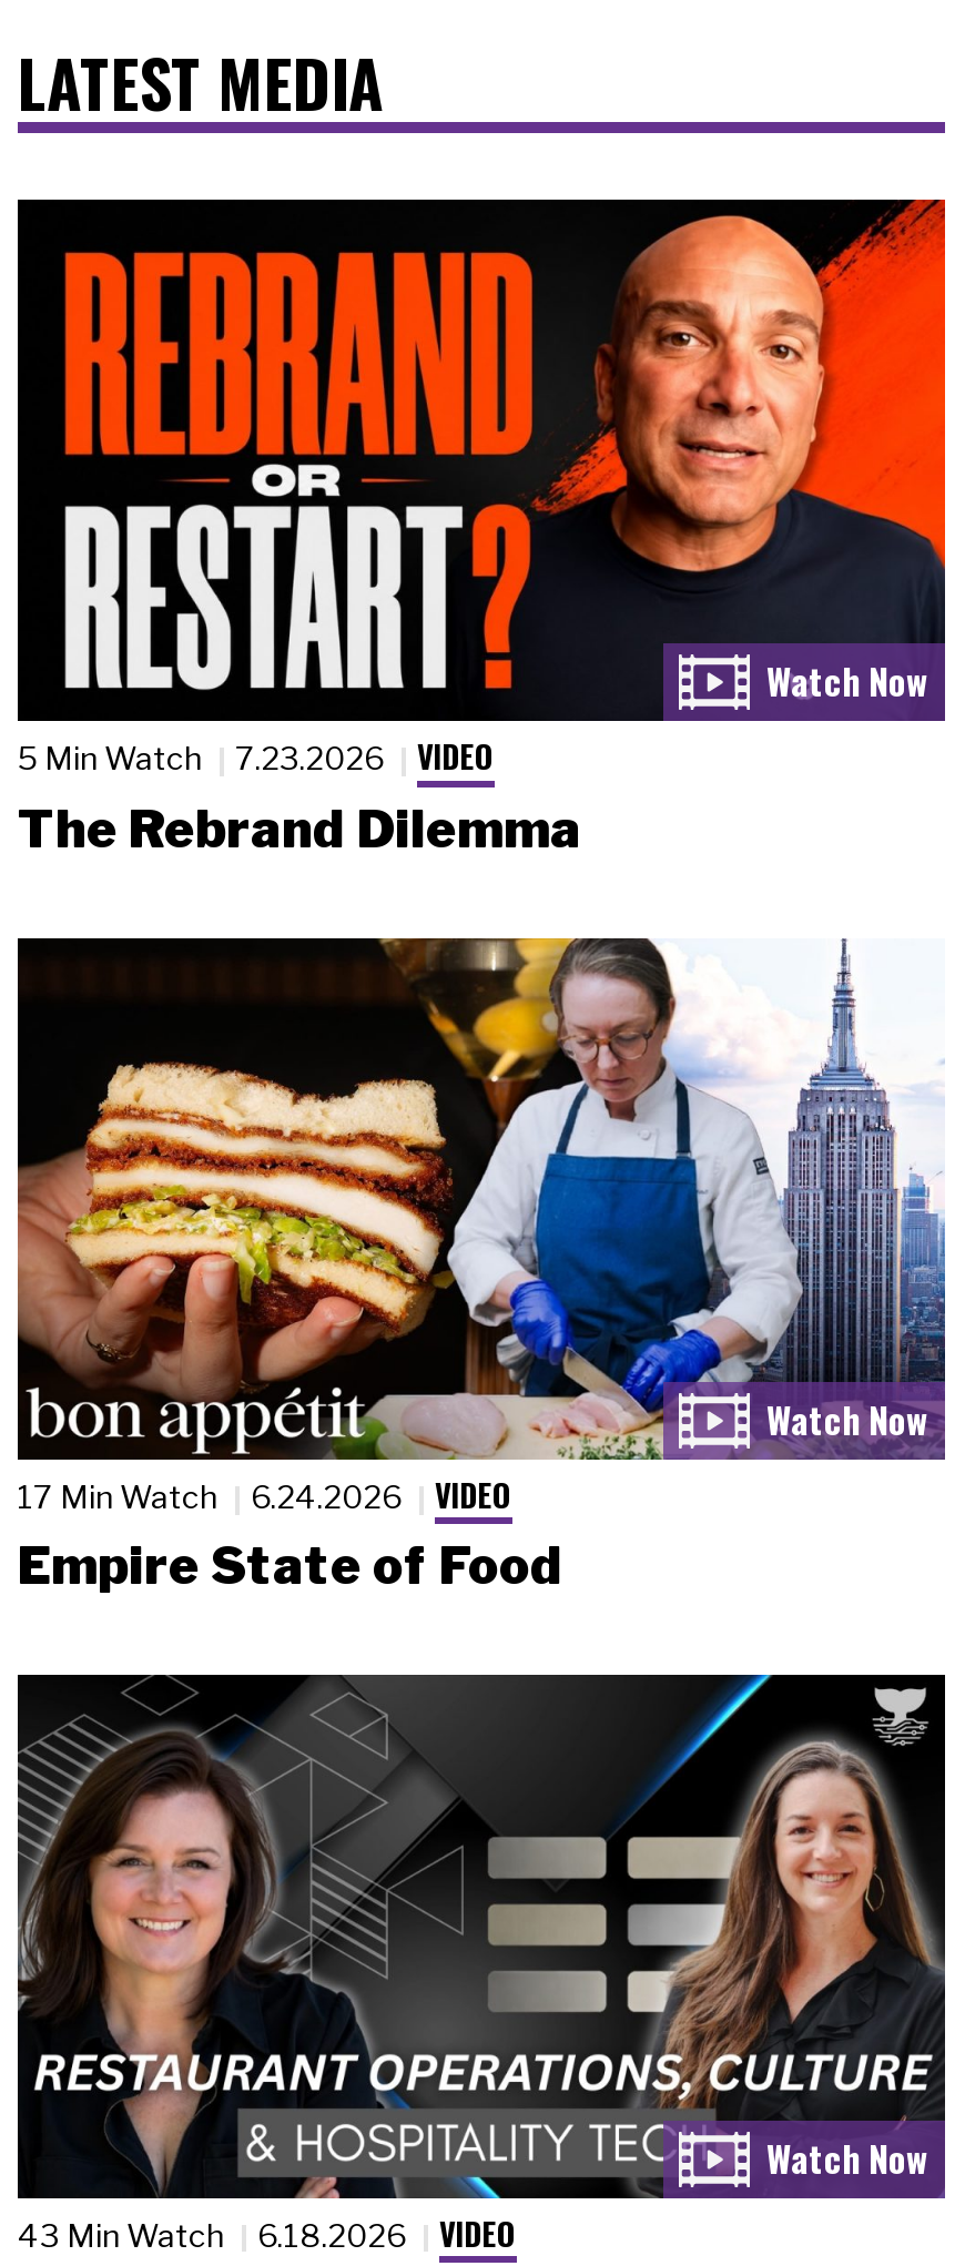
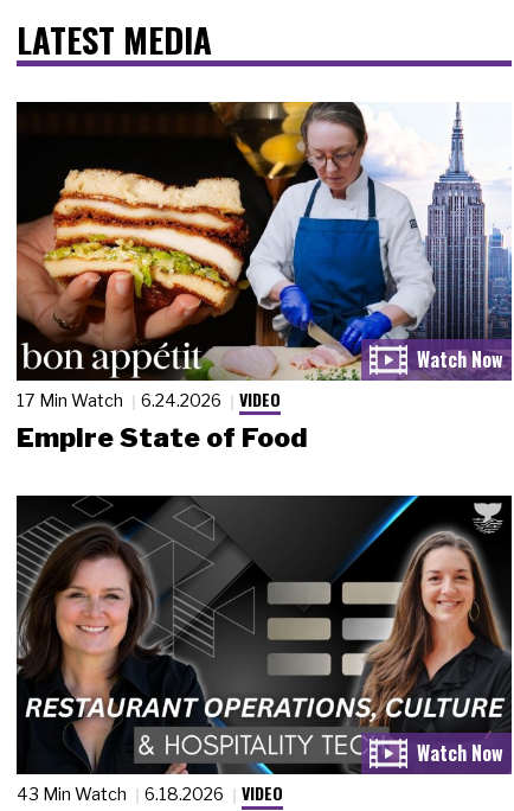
- [image]
- 5 Min Watch
- 7.23.2026
- VIDEO
- The Rebrand Dilemma
